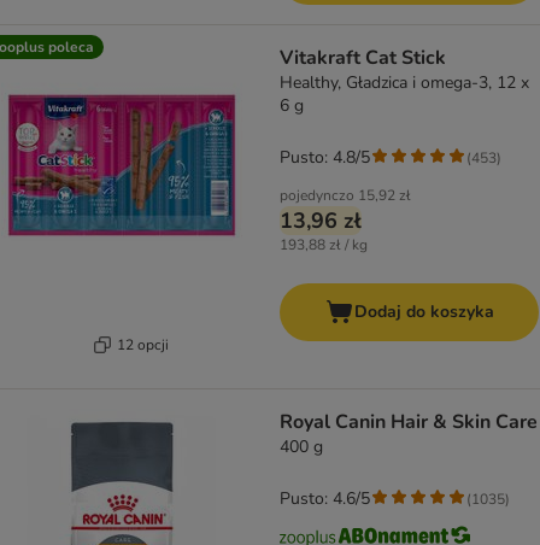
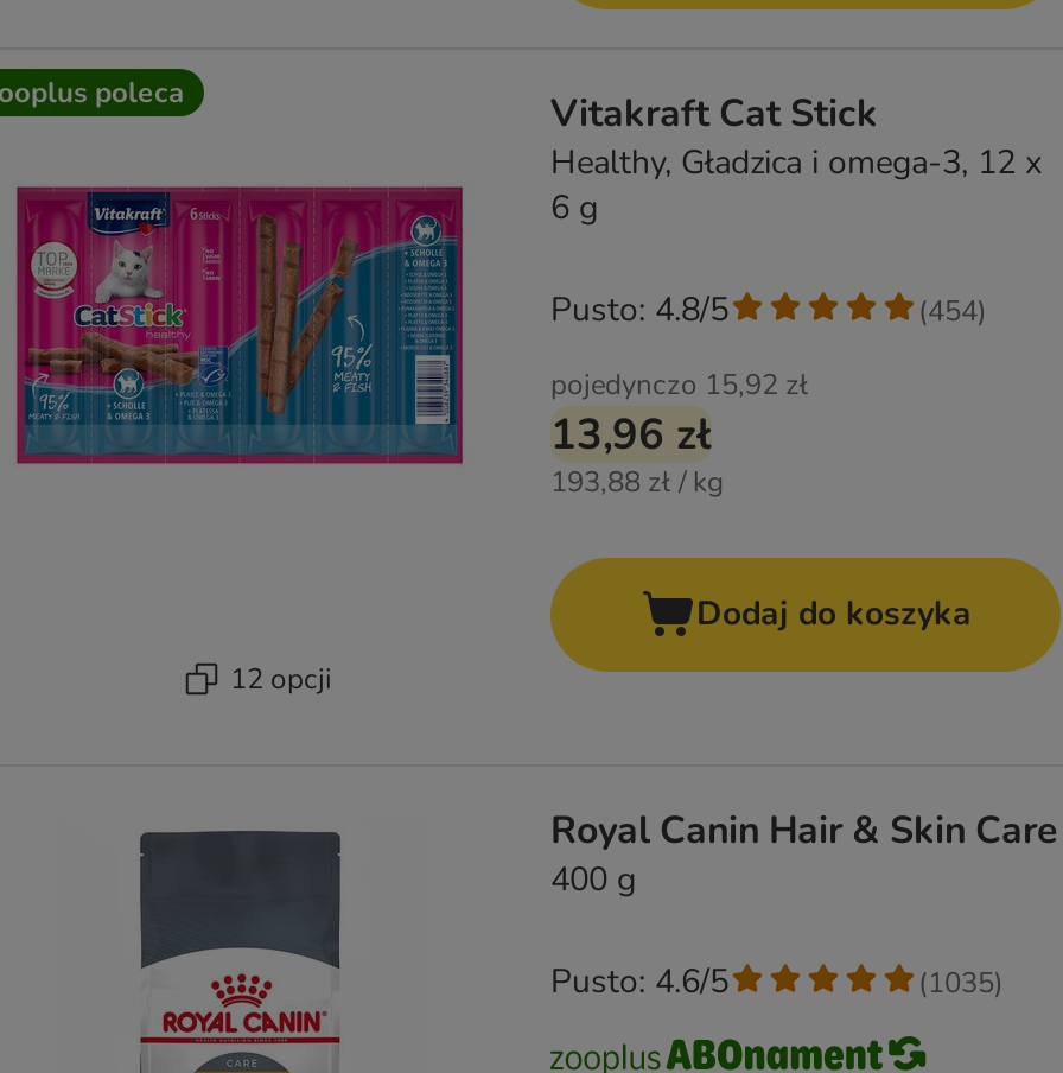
- (453)
+ (454)
